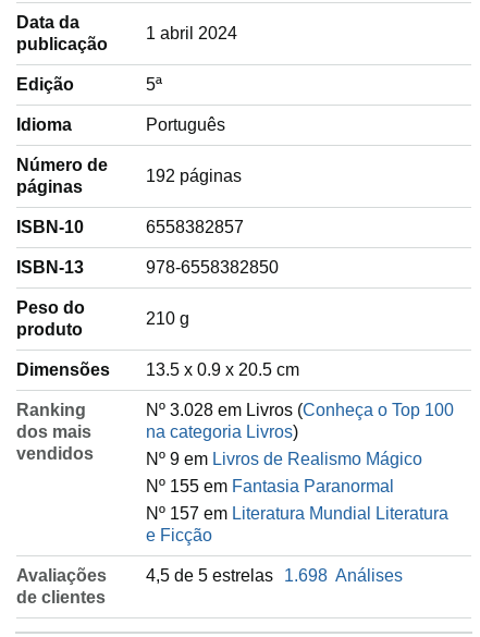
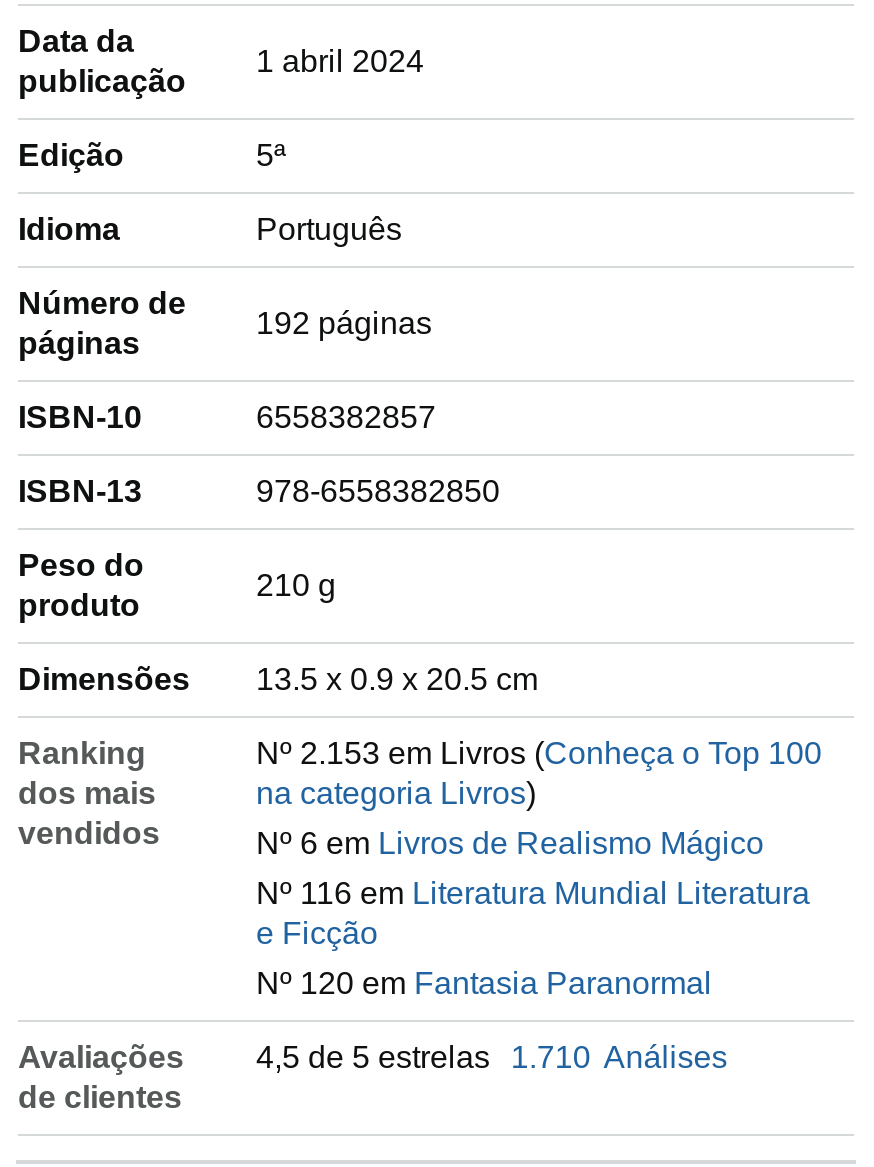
- Nº 3.028 em Livros (Conheça o Top 100
+ Nº 2.153 em Livros (Conheça o Top 100

- Nº 9 em Livros de Realismo Mágico
- Nº 155 em Fantasia Paranormal
- Nº 157 em Literatura Mundial Literatura
+ Nº 6 em Livros de Realismo Mágico
+ Nº 116 em Literatura Mundial Literatura

moved up: e Ficção

+ Nº 120 em Fantasia Paranormal

- 4,5 de 5 estrelas 1.698 Análises
+ 4,5 de 5 estrelas 1.710 Análises
